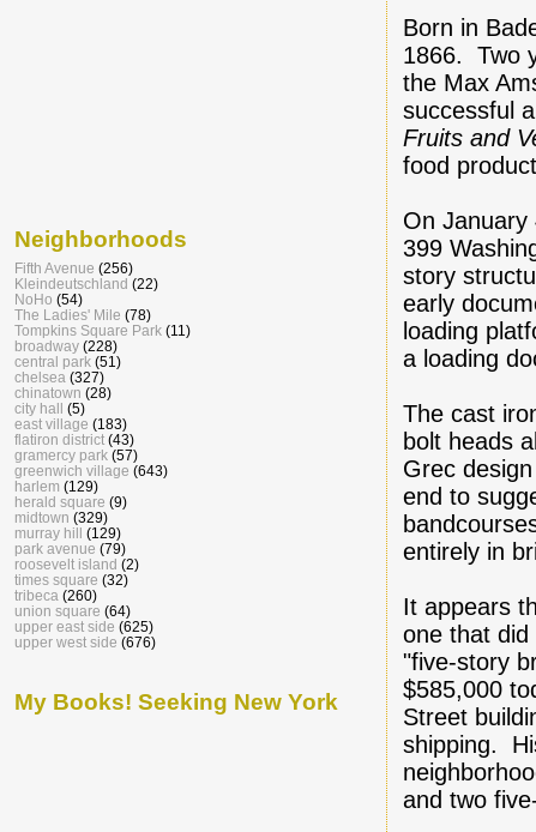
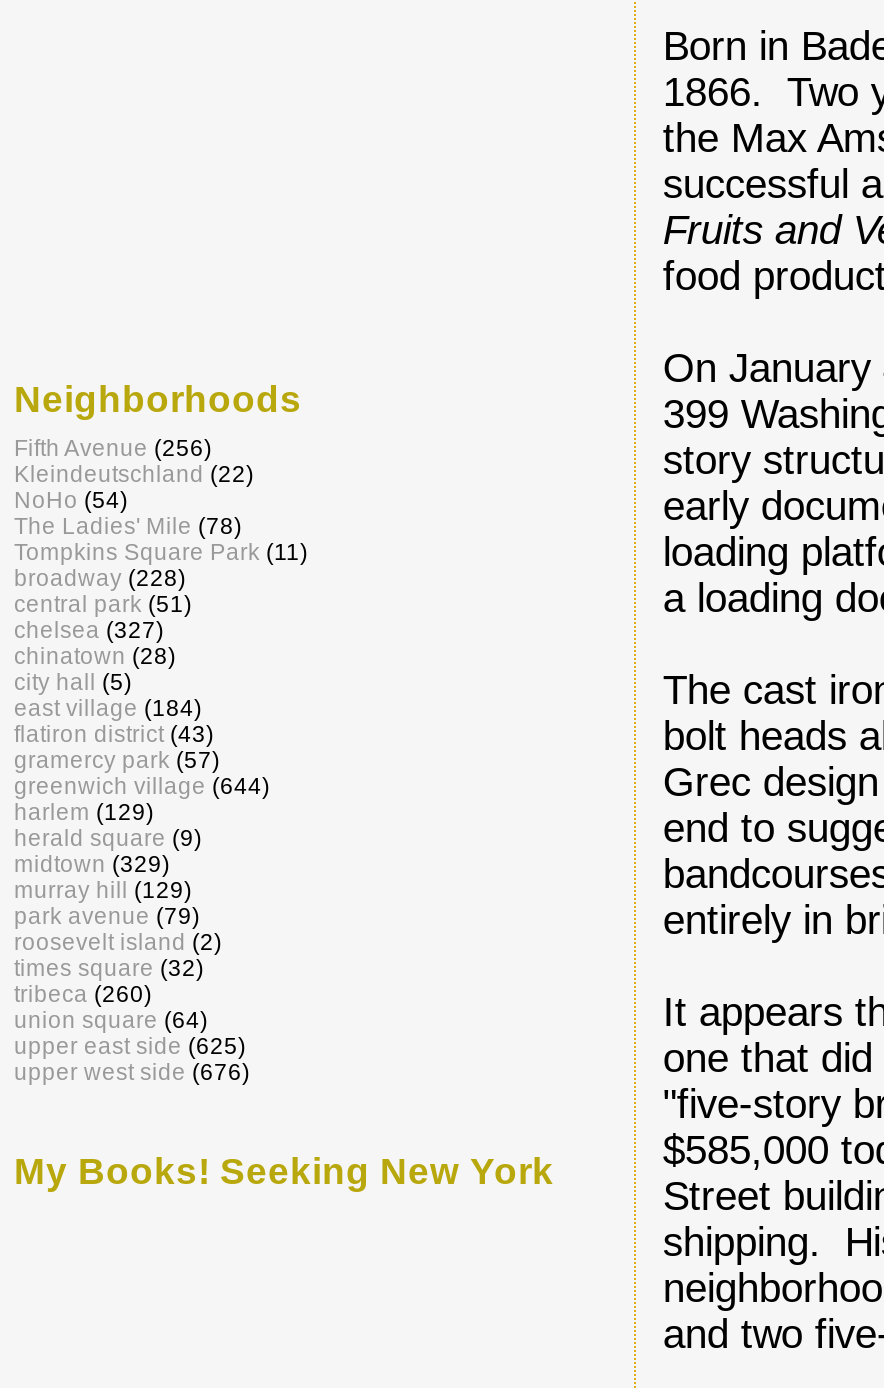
- east village (183)
+ east village (184)

- greenwich village (643)
+ greenwich village (644)
